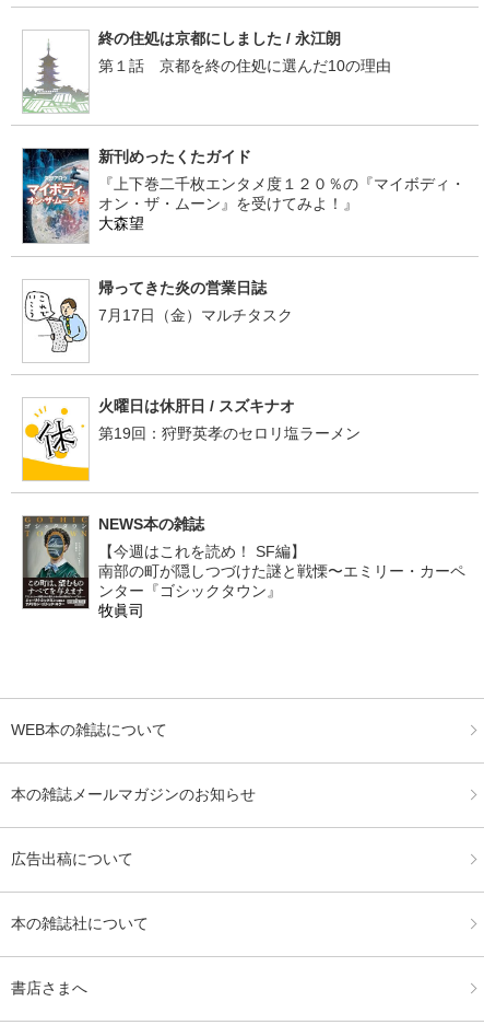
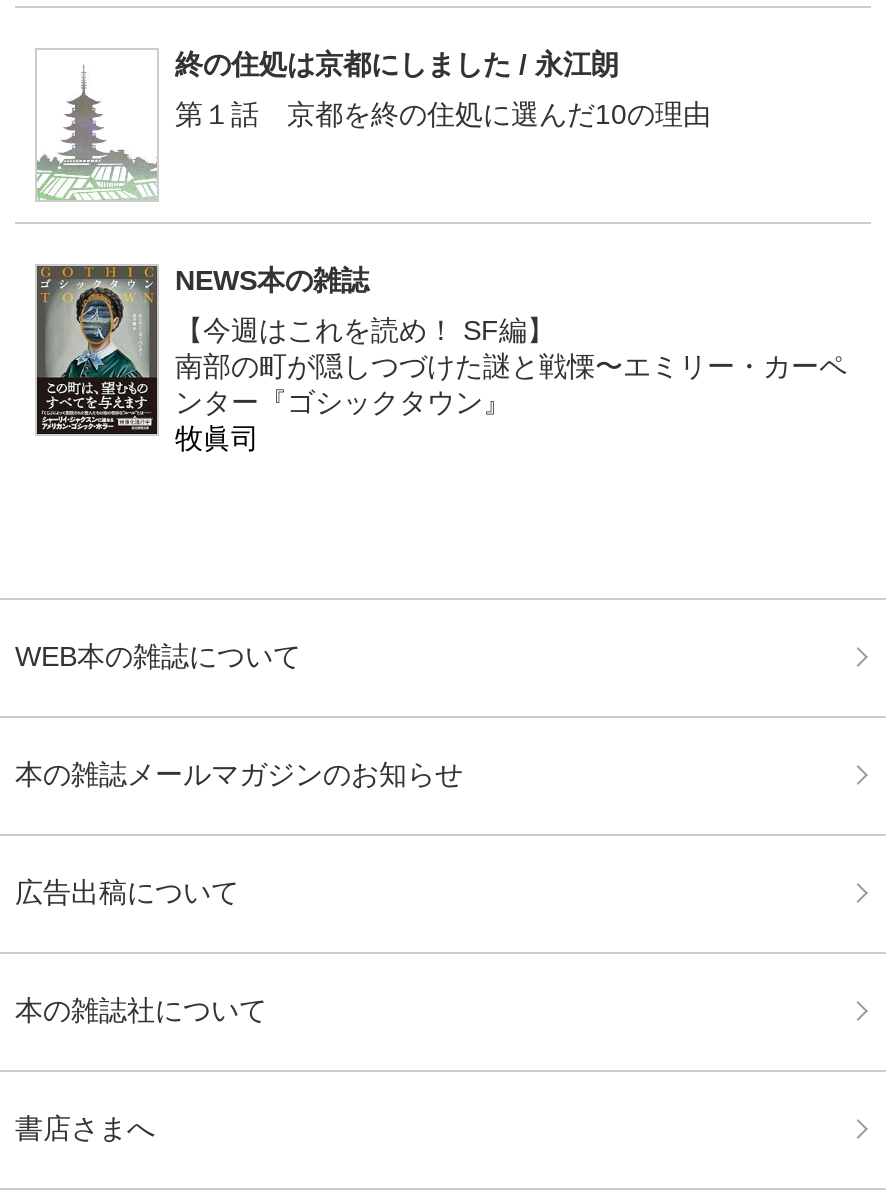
- [image]
- 新刊めったくたガイド
- 『上下巻二千枚エンタメ度１２０％の『マイボディ・
- オン・ザ・ムーン』を受けてみよ！』
- 大森望

- [image]
- 帰ってきた炎の営業日誌
- 7月17日（金）マルチタスク

- [image]
- 火曜日は休肝日 / スズキナオ
- 第19回：狩野英孝のセロリ塩ラーメン
